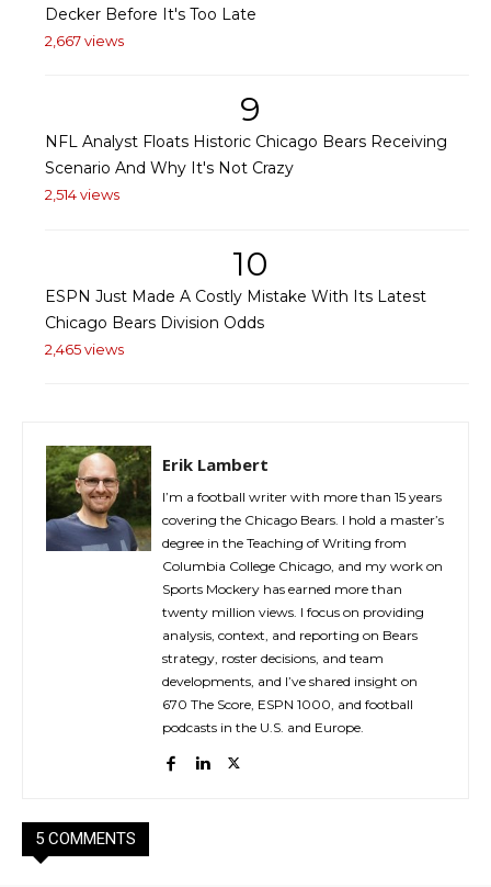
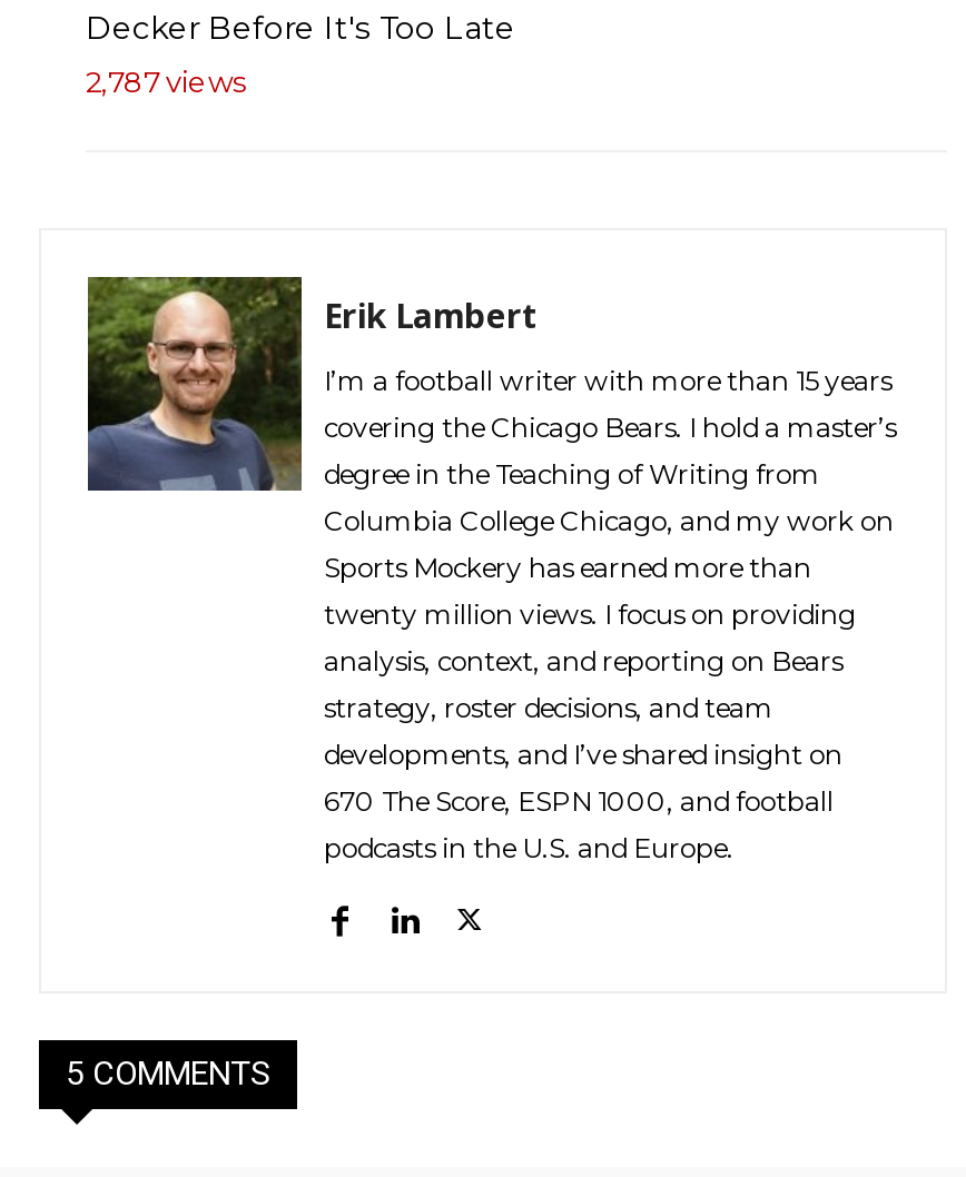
- 2,667 views
- 9
- NFL Analyst Floats Historic Chicago Bears Receiving
- Scenario And Why It's Not Crazy
- 2,514 views
- 10
- ESPN Just Made A Costly Mistake With Its Latest
- Chicago Bears Division Odds
- 2,465 views
+ 2,787 views
